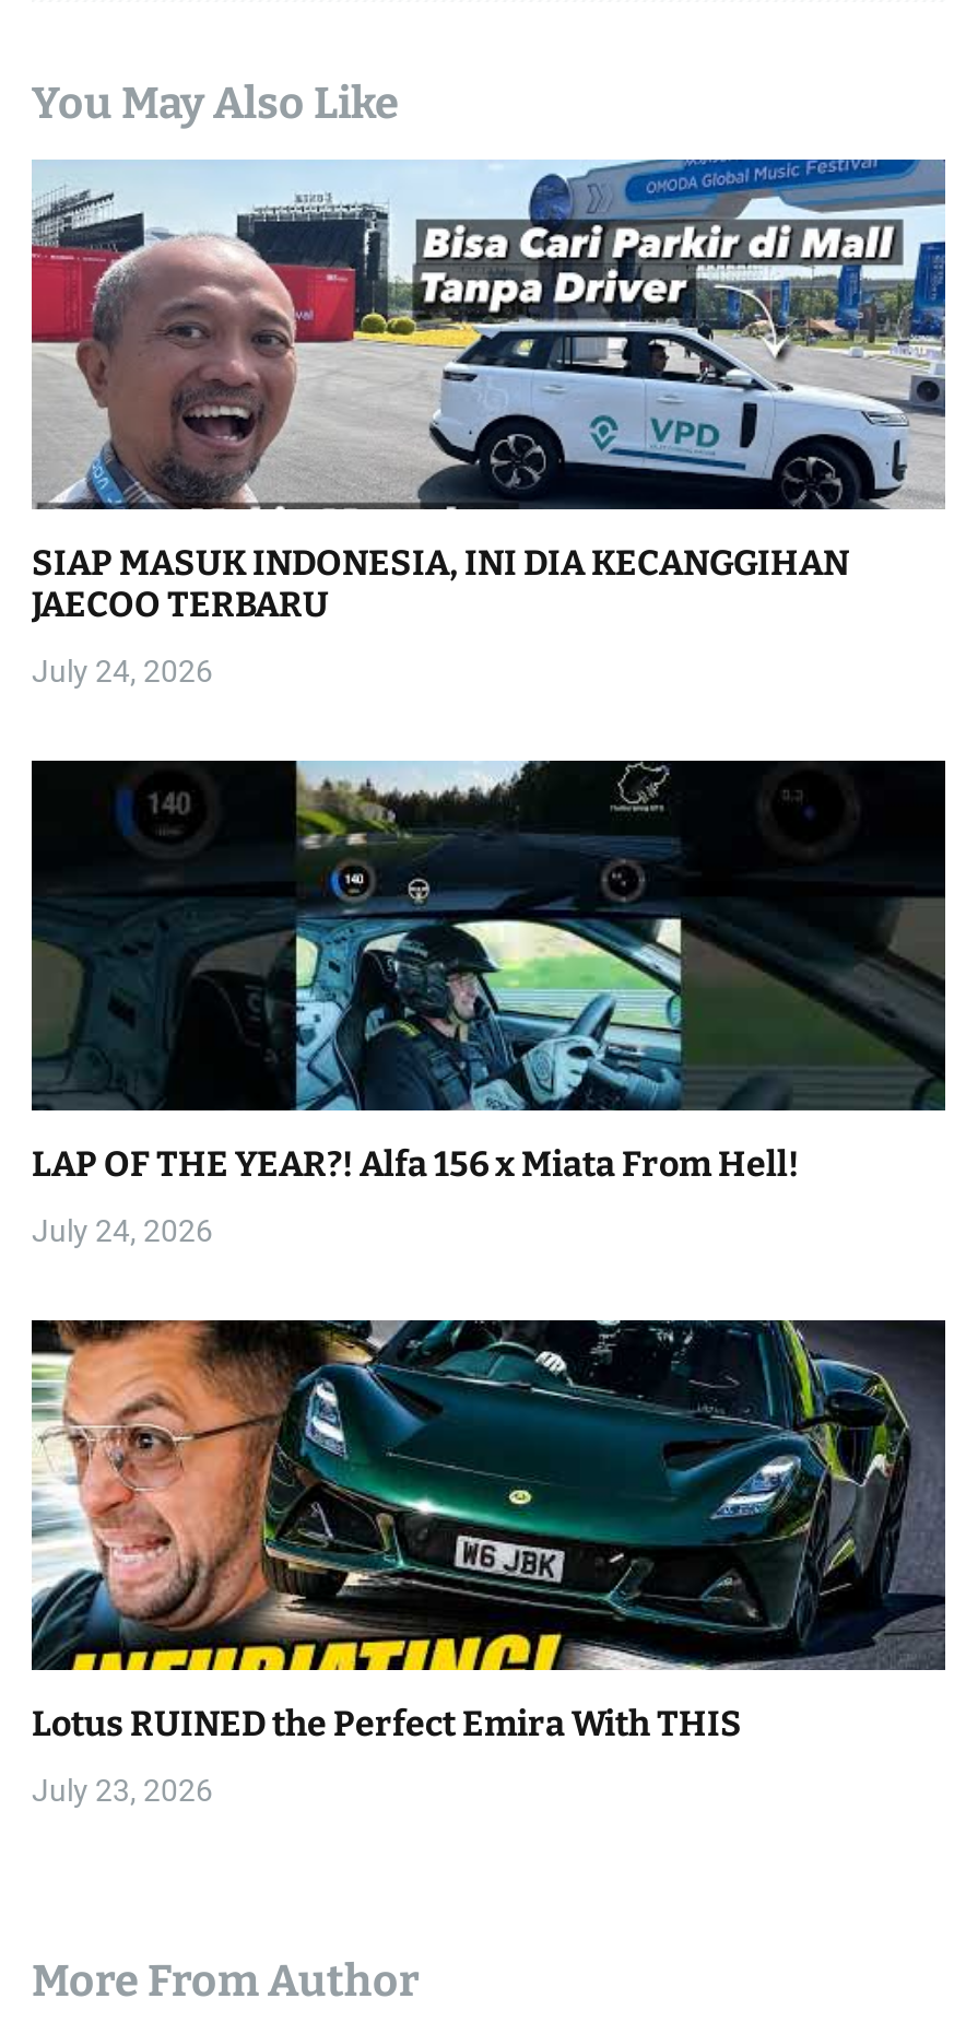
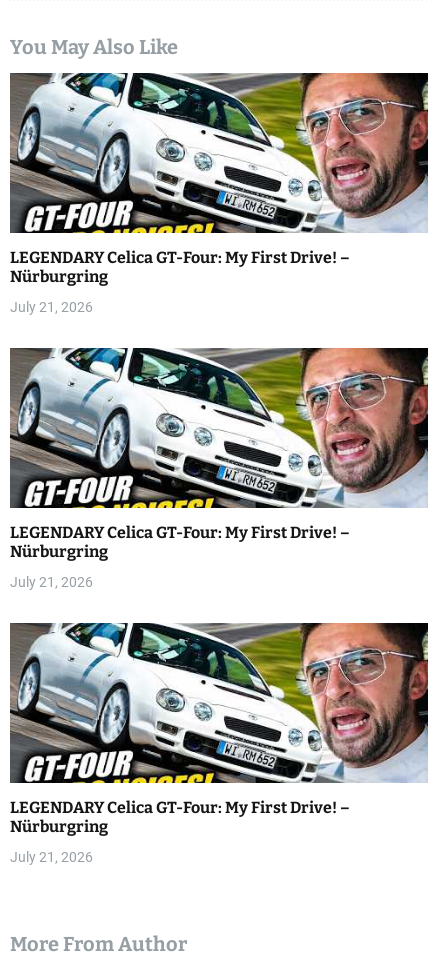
- [image]
- SIAP MASUK INDONESIA, INI DIA KECANGGIHAN
- JAECOO TERBARU
+ [image]
+ LEGENDARY Celica GT-Four: My First Drive! –
+ Nürburgring

- July 24, 2026
+ July 21, 2026

- [image]
- LAP OF THE YEAR?! Alfa 156 x Miata From Hell!
+ [image]
+ LEGENDARY Celica GT-Four: My First Drive! –
+ Nürburgring

- July 24, 2026
+ July 21, 2026

- [image]
- Lotus RUINED the Perfect Emira With THIS
+ [image]
+ LEGENDARY Celica GT-Four: My First Drive! –
+ Nürburgring

- July 23, 2026
+ July 21, 2026
